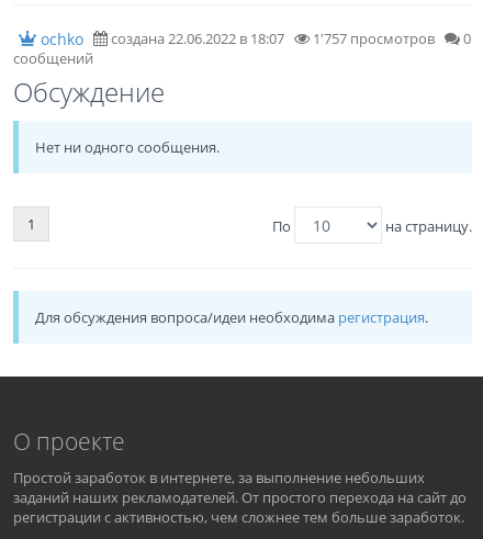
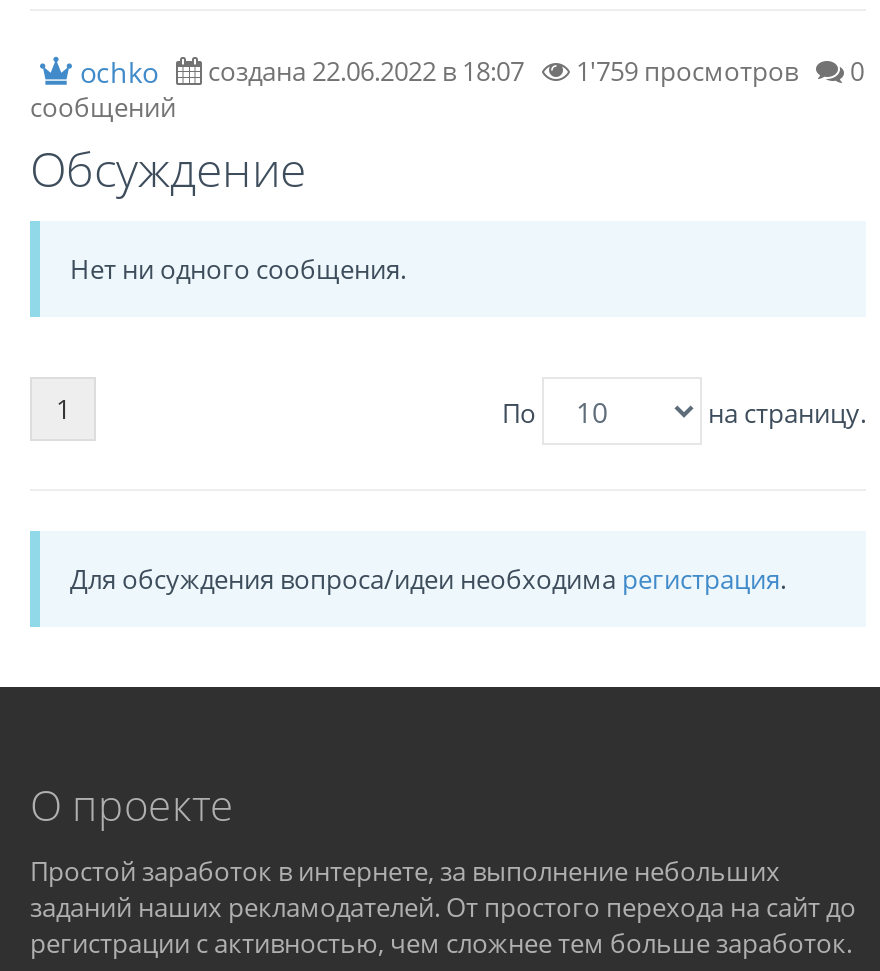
- ochko создана 22.06.2022 в 18:07 1'757 просмотров 0
+ ochko создана 22.06.2022 в 18:07 1'759 просмотров 0
